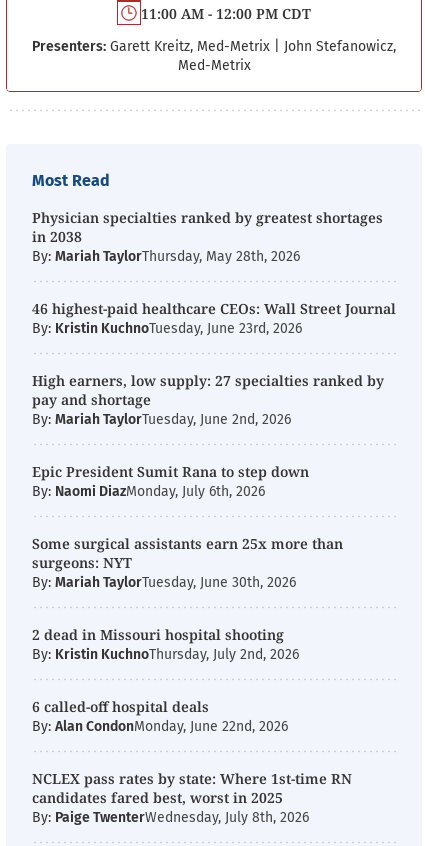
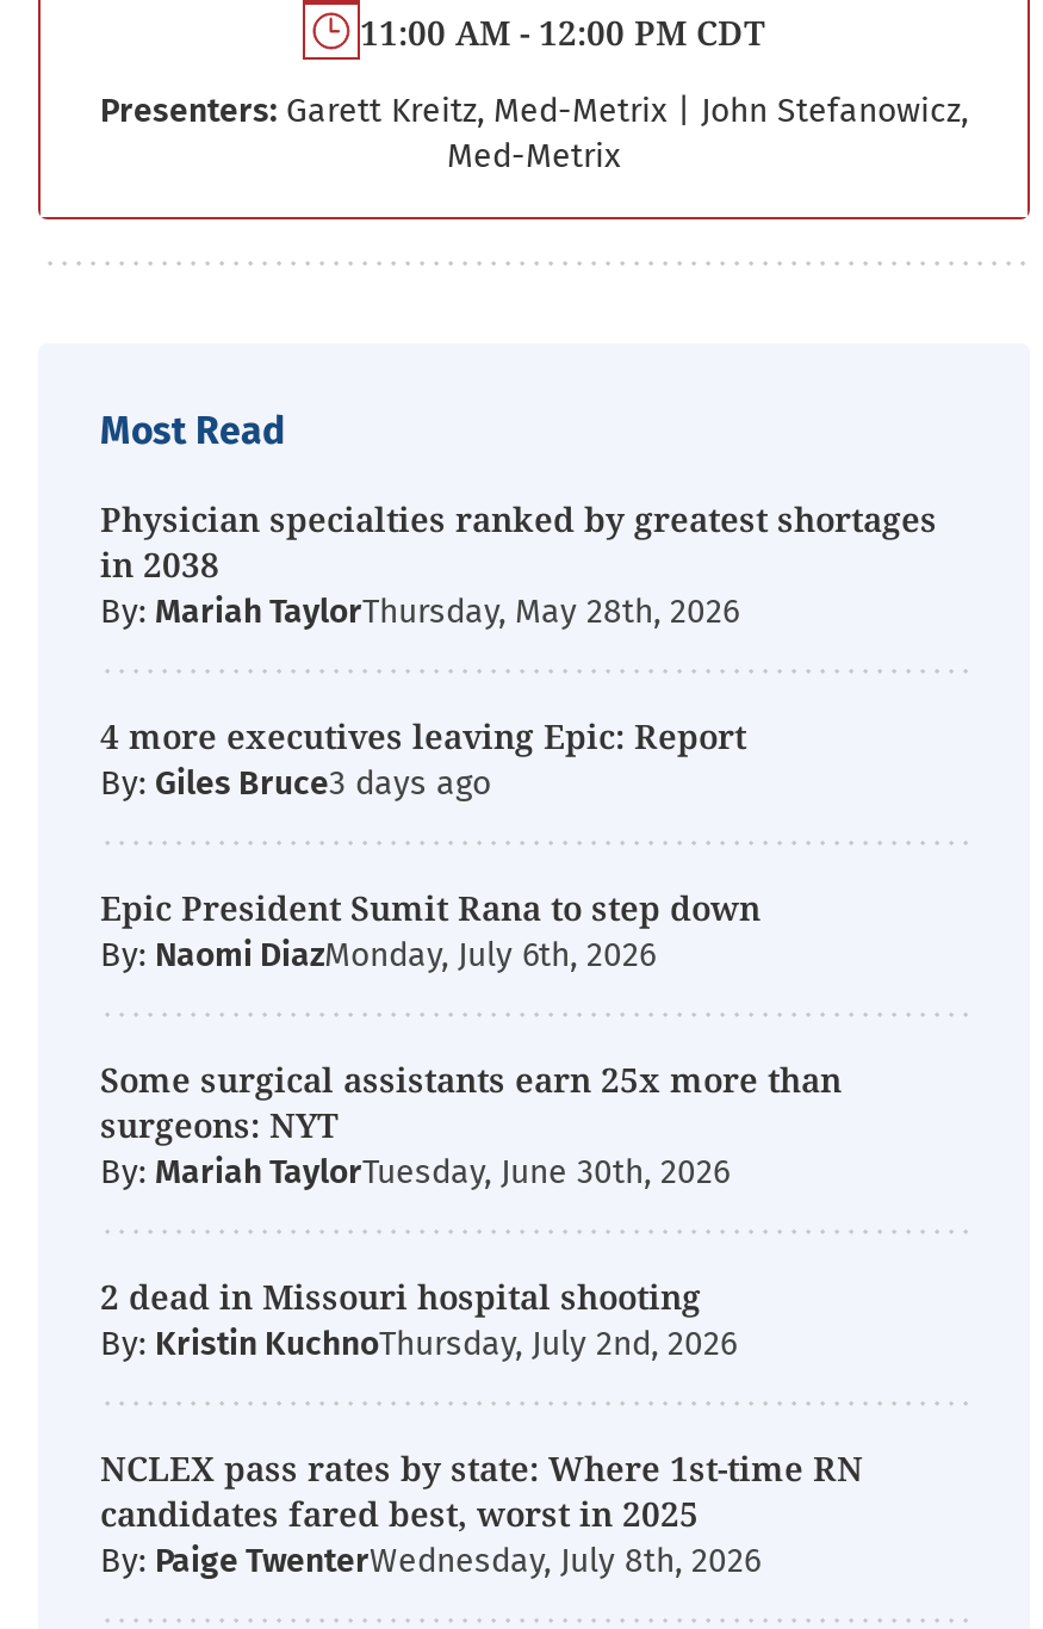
- 46 highest-paid healthcare CEOs: Wall Street Journal
- By: Kristin KuchnoTuesday, June 23rd, 2026
- High earners, low supply: 27 specialties ranked by
- pay and shortage
- By: Mariah TaylorTuesday, June 2nd, 2026
+ 4 more executives leaving Epic: Report
+ By: Giles Bruce

- 6 called-off hospital deals
- By: Alan CondonMonday, June 22nd, 2026
